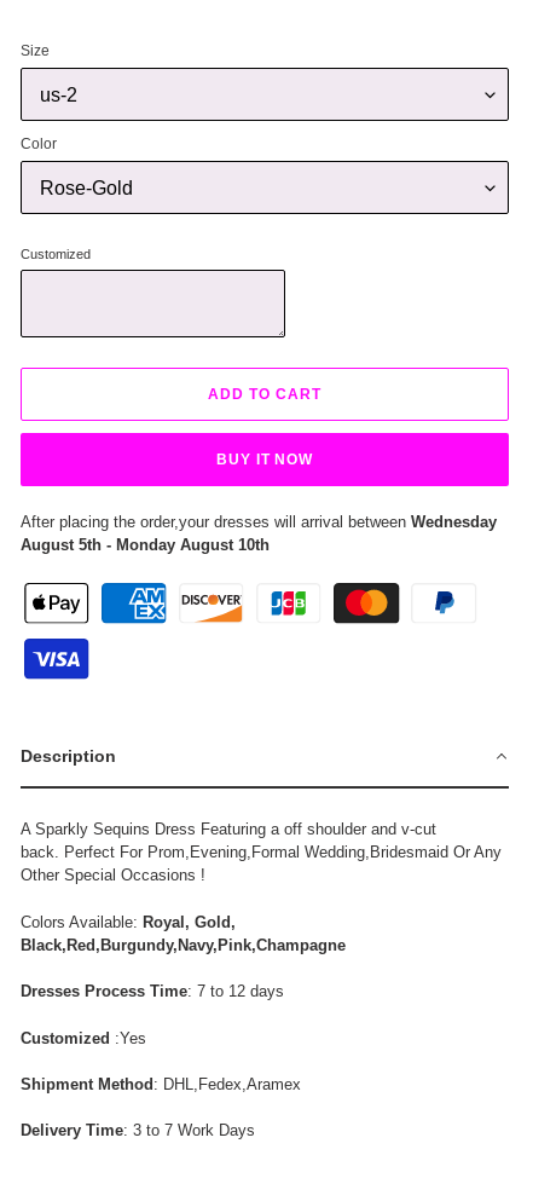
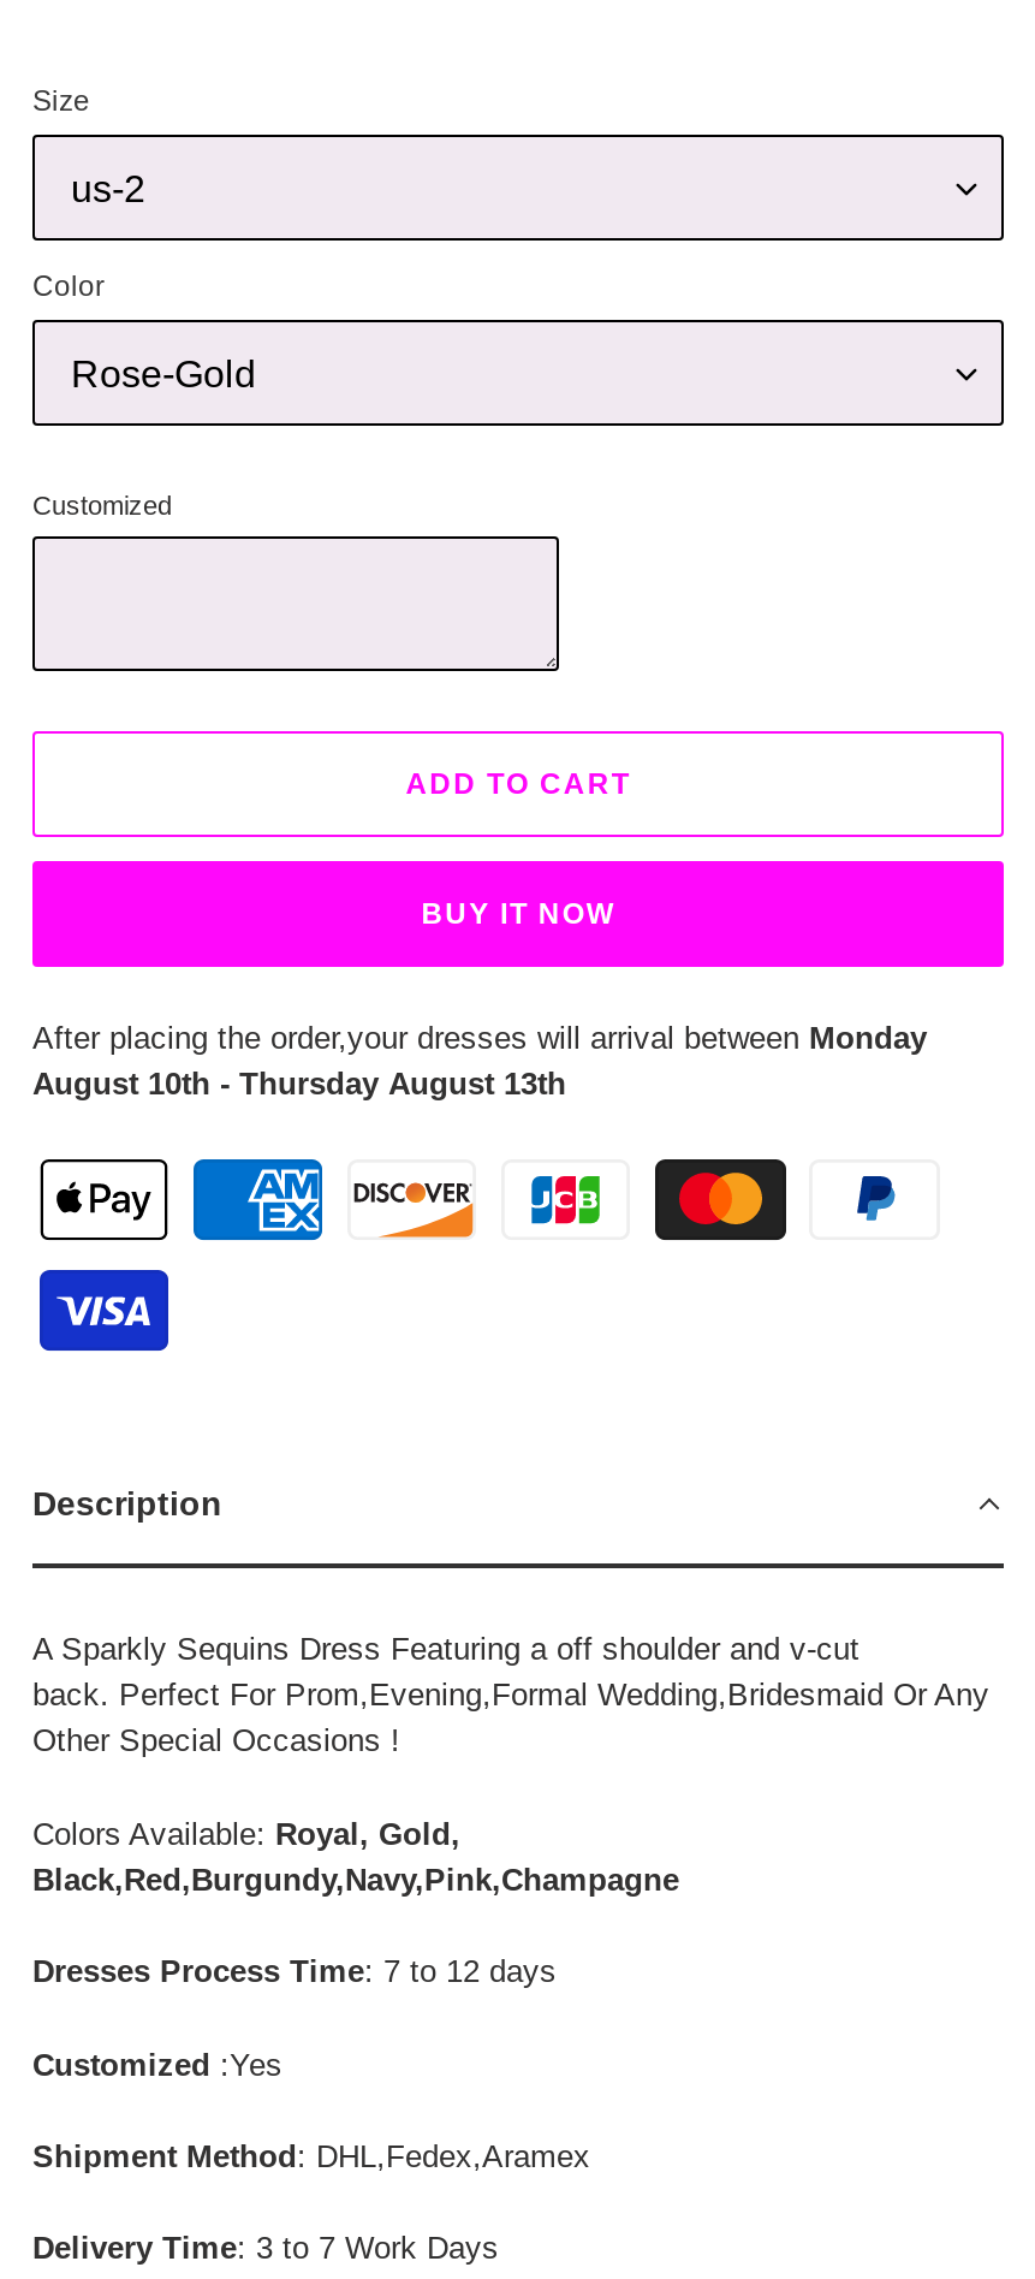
- After placing the order,your dresses will arrival between Wednesday
+ After placing the order,your dresses will arrival between Monday

- August 5th - Monday August 10th
+ August 10th - Thursday August 13th
